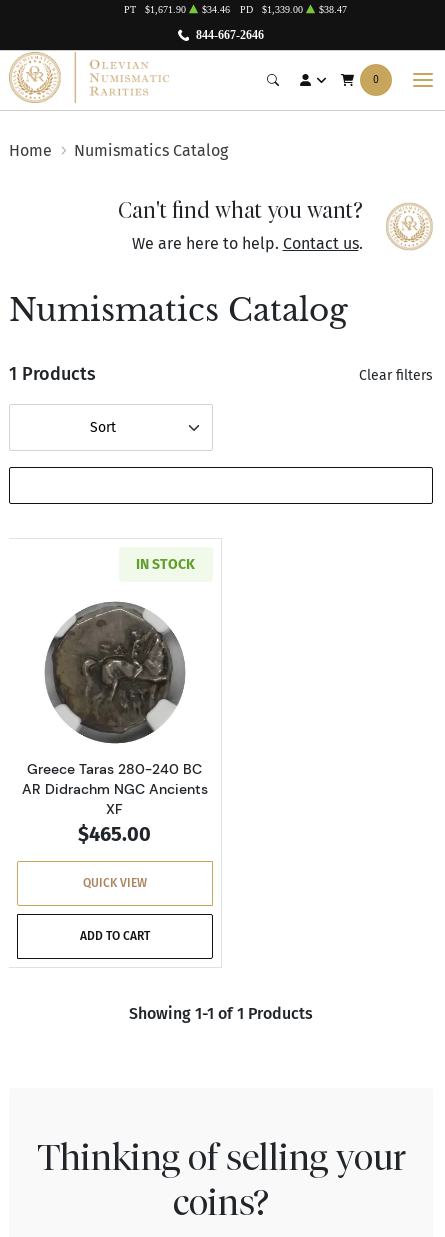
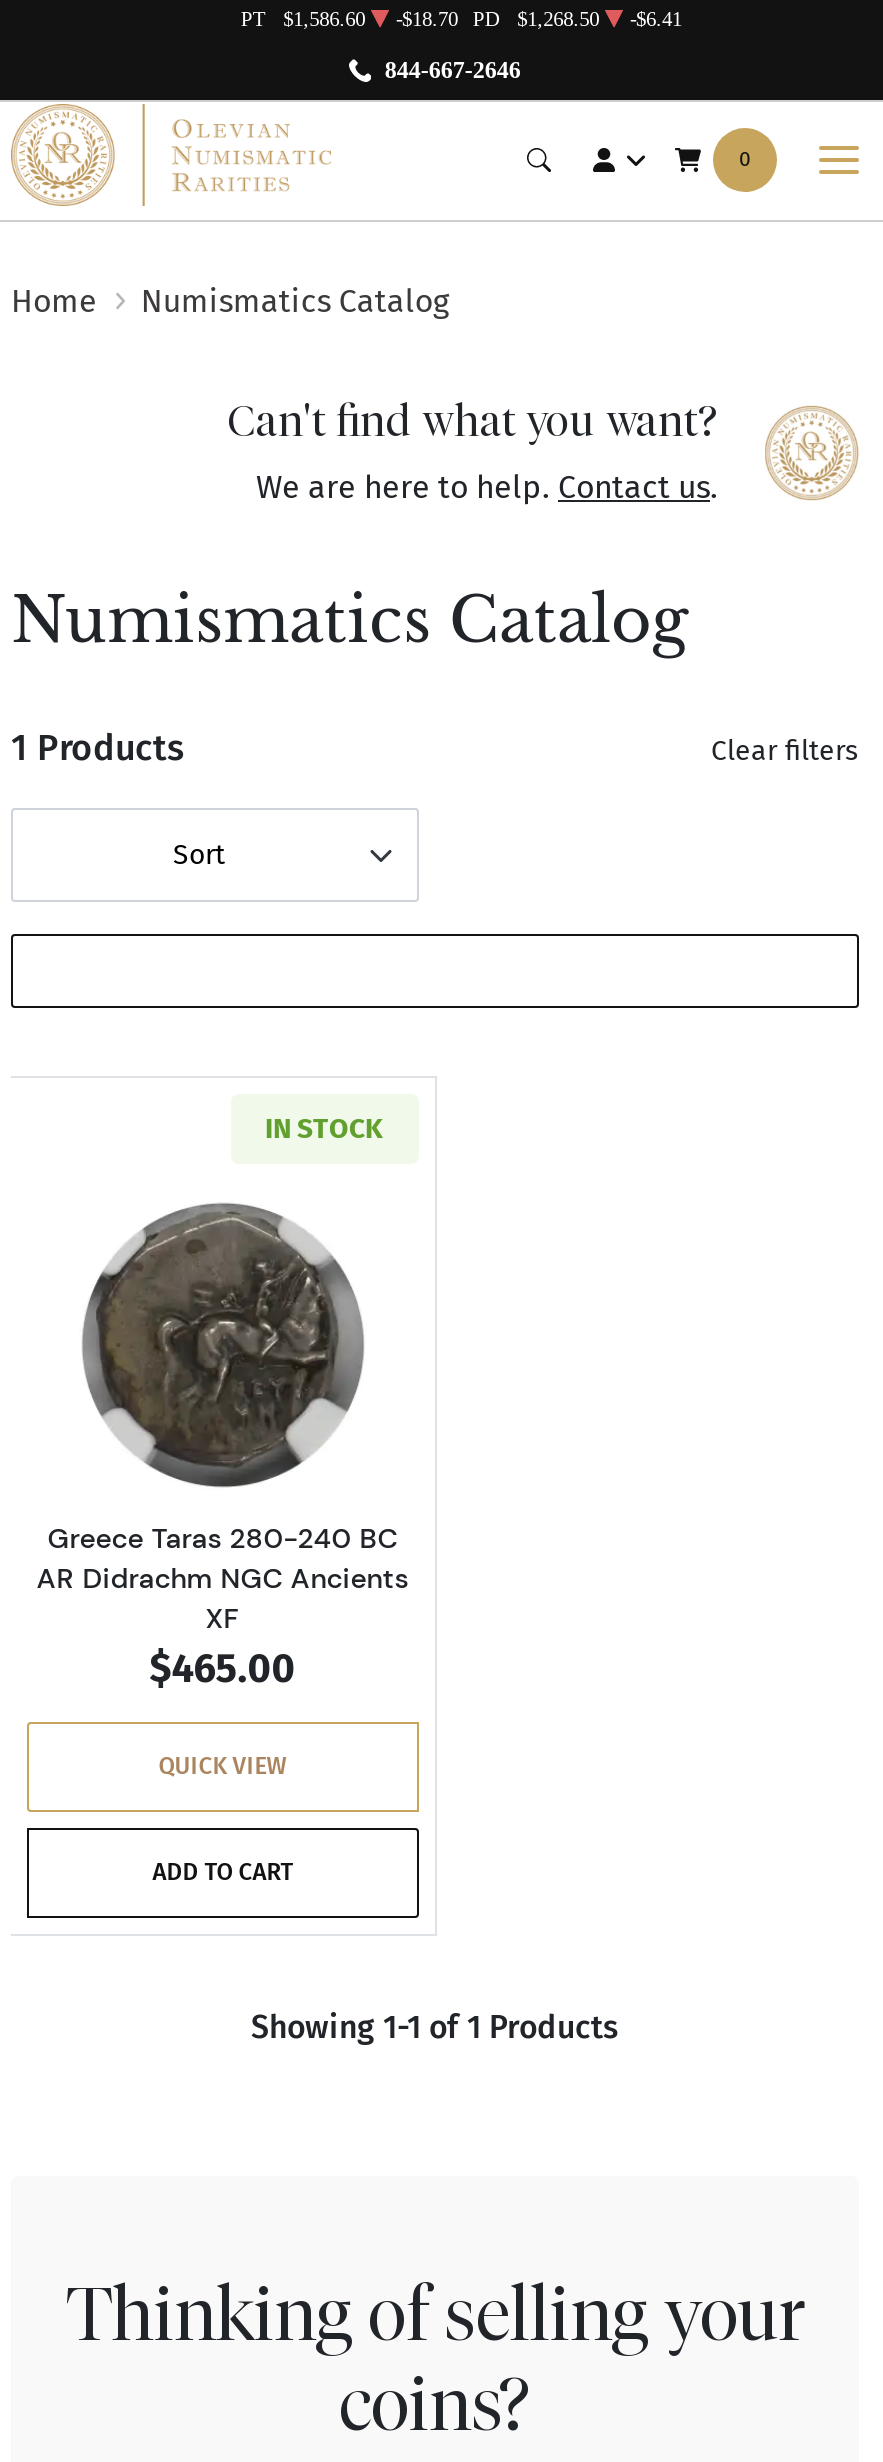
- $1,671.90
+ $1,586.60

- $34.46
+ -$18.70

- $1,339.00
+ $1,268.50

- $38.47
+ -$6.41
